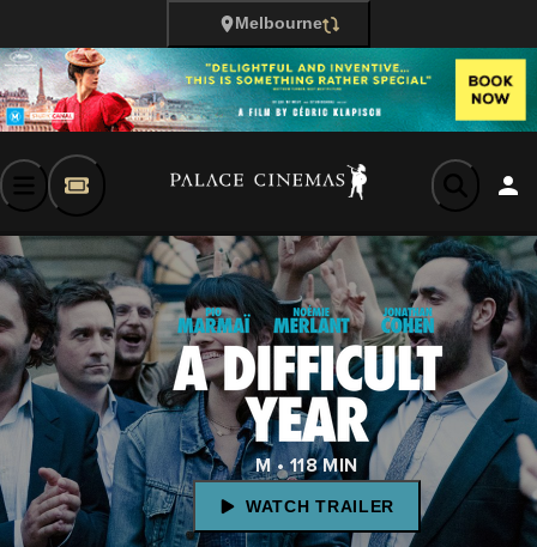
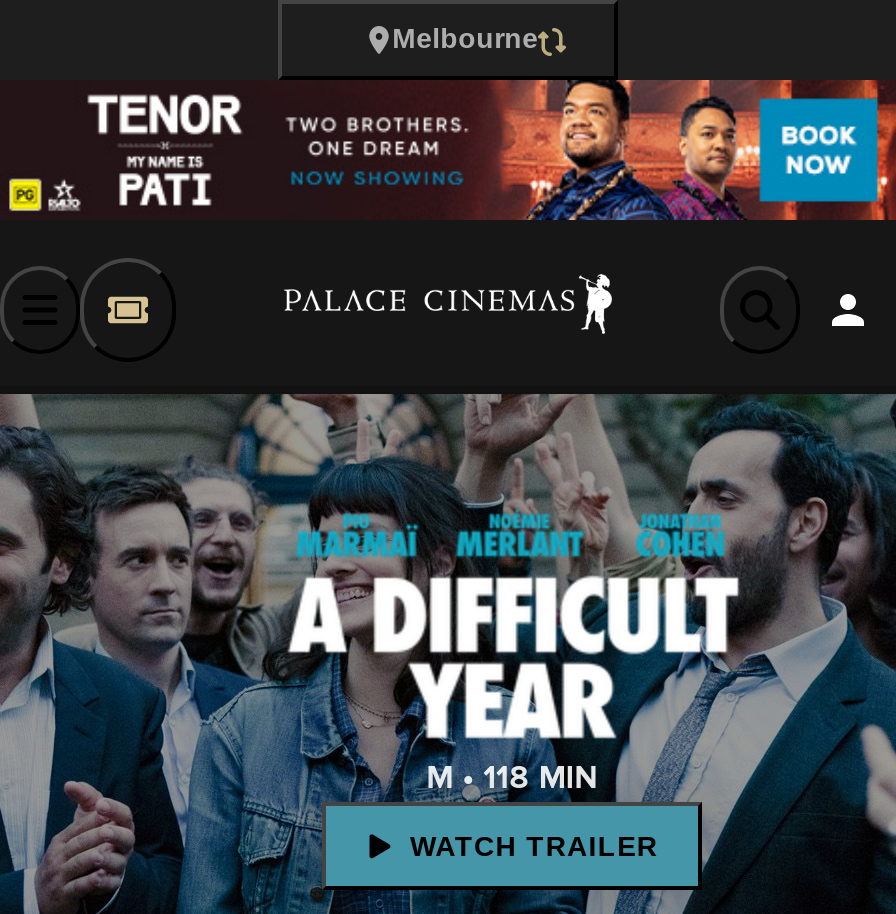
- [image]
+ [image]
